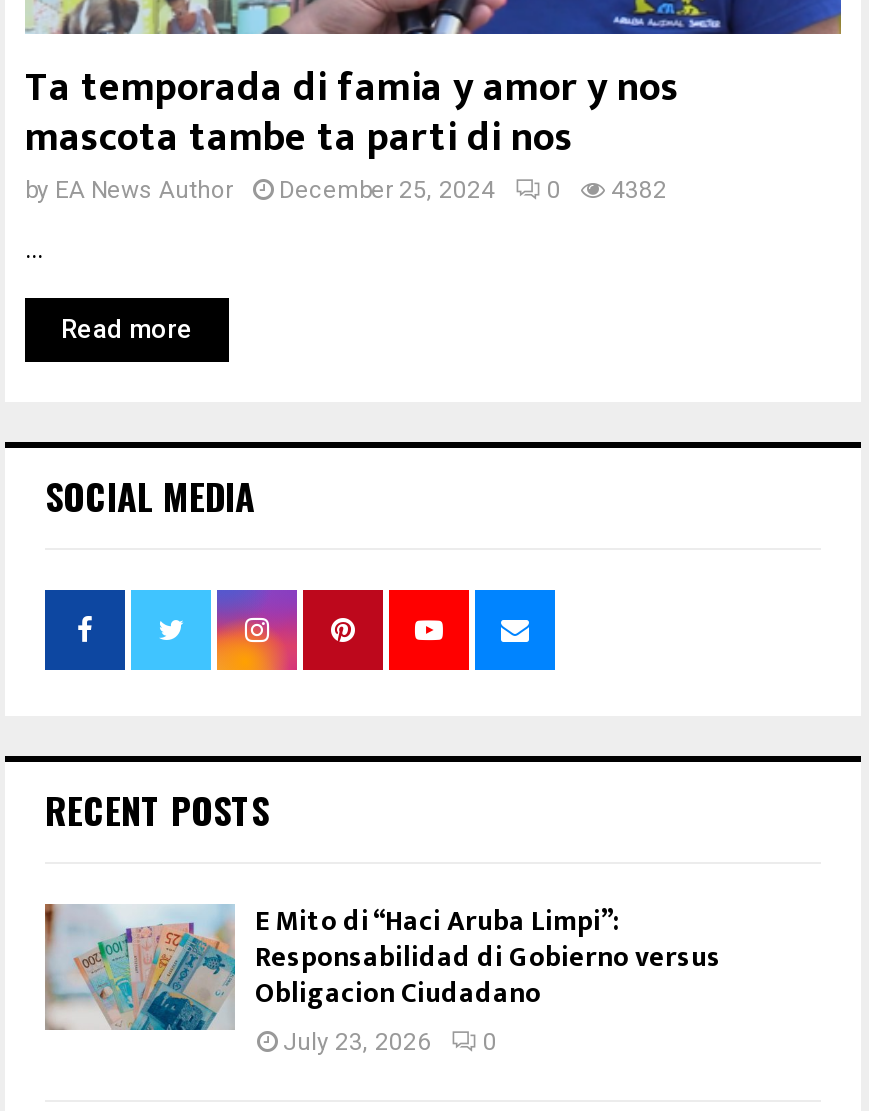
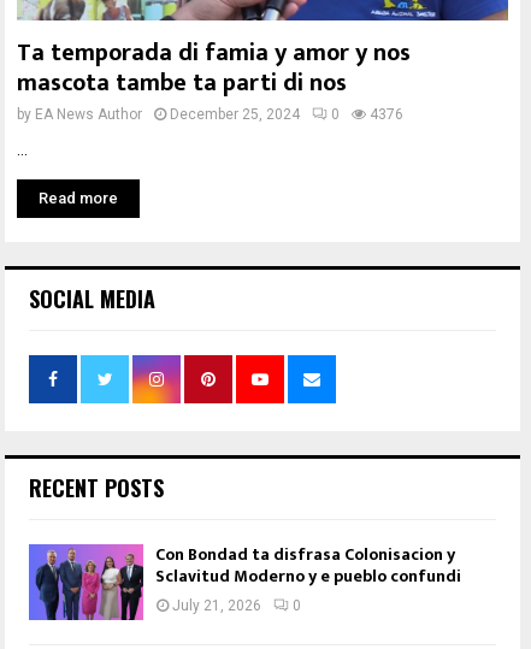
- by EA News Author December 25, 2024 0 4382
+ by EA News Author December 25, 2024 0 4376

- [image]
- E Mito di “Haci Aruba Limpi”:
- Responsabilidad di Gobierno versus
- Obligacion Ciudadano
- July 23, 2026
+ [image]
+ Con Bondad ta disfrasa Colonisacion y
+ Sclavitud Moderno y e pueblo confundi
+ July 21, 2026
